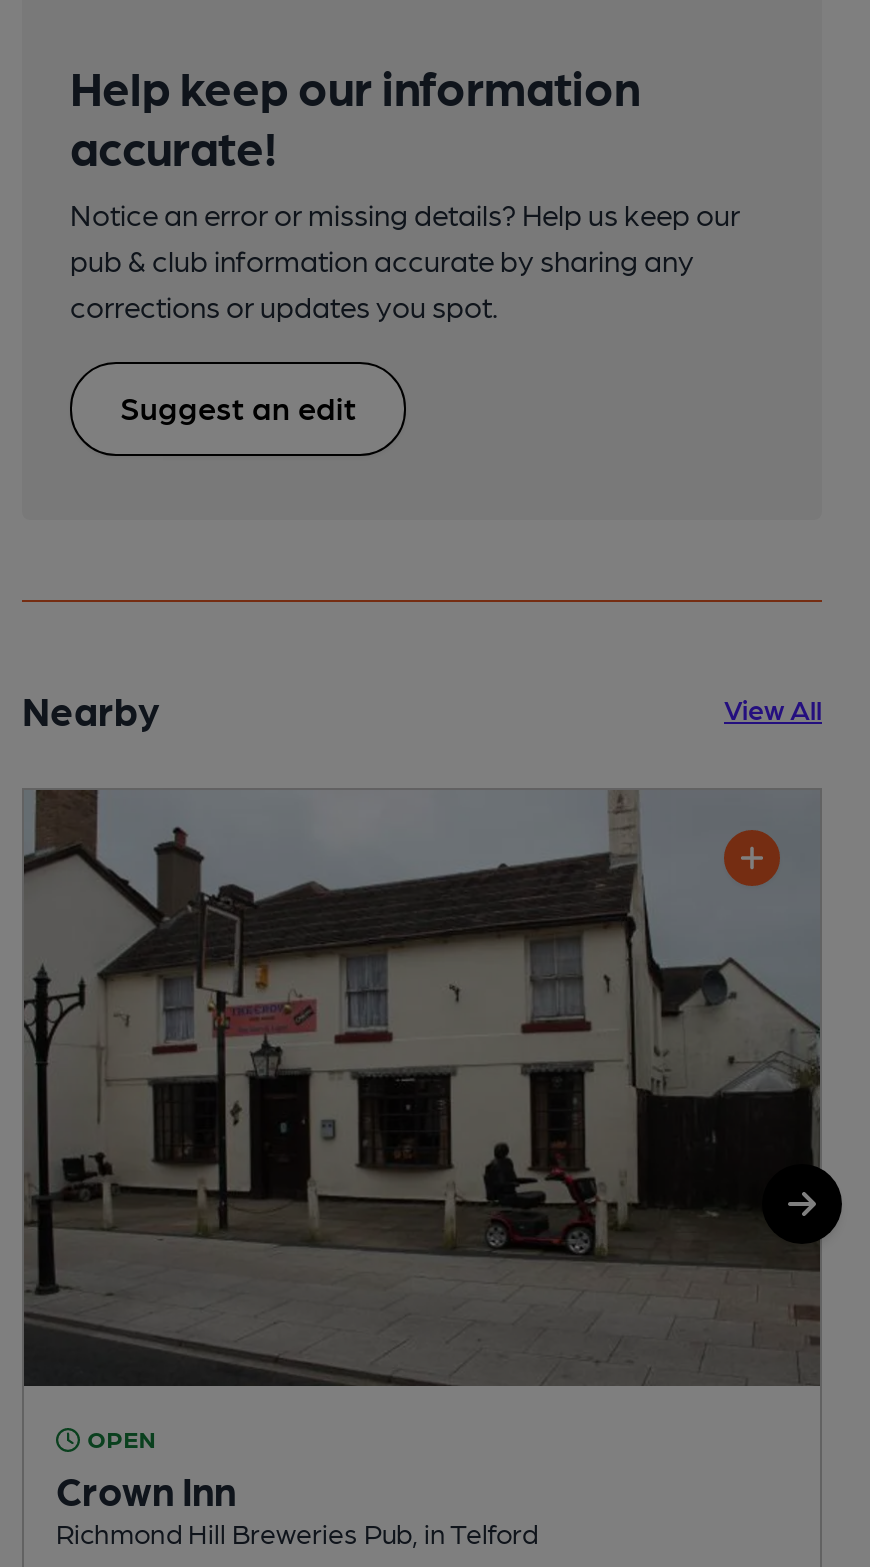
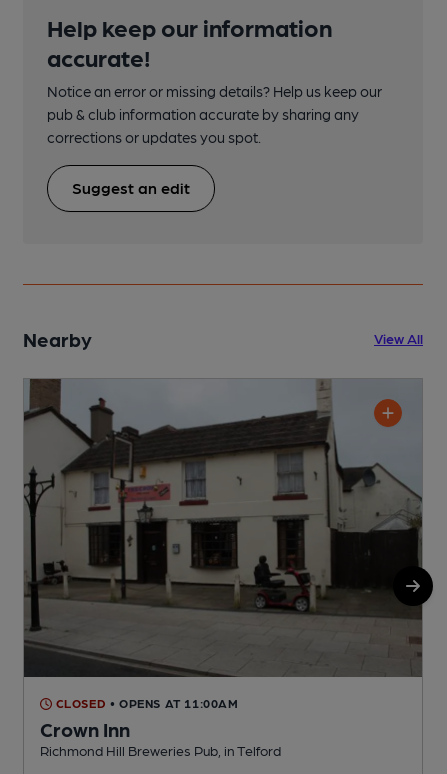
- OPEN
+ CLOSED • OPENS AT 11:00AM
